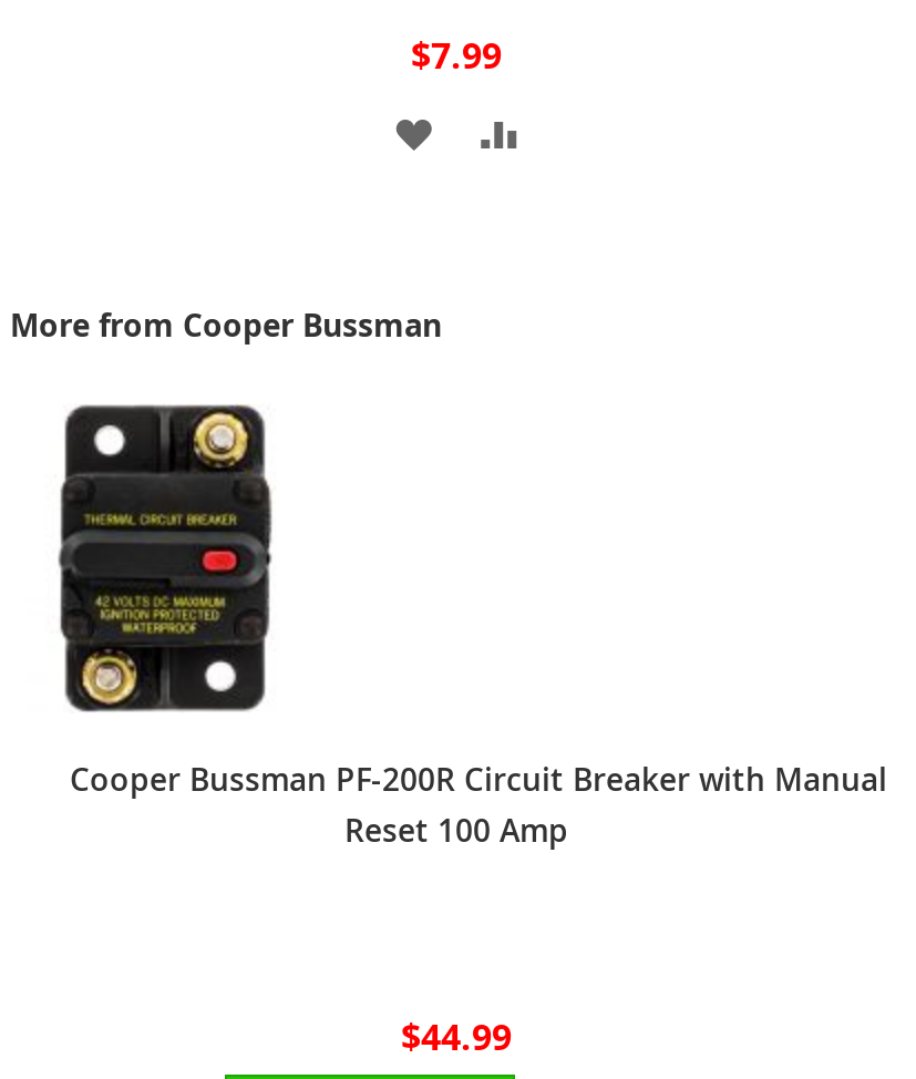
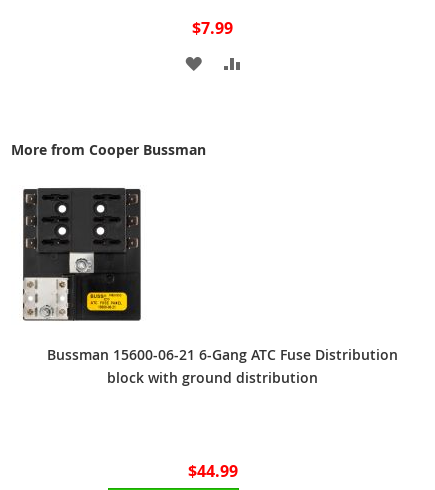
- [image]
- Cooper Bussman PF-200R Circuit Breaker with Manual
- Reset 100 Amp
+ [image]
+ Bussman 15600-06-21 6-Gang ATC Fuse Distribution
+ block with ground distribution
